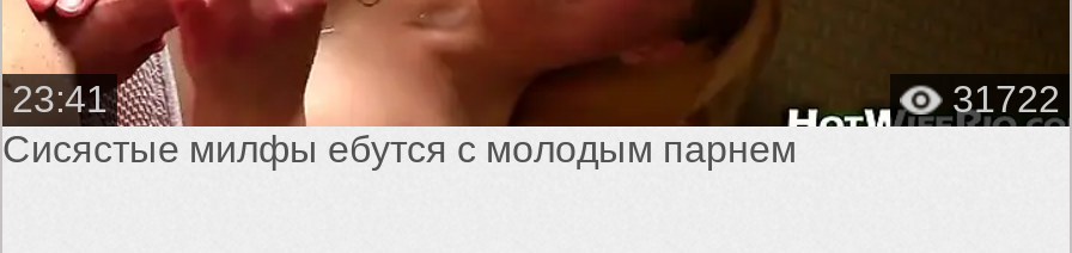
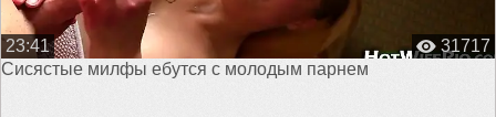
- 31722
+ 31717
